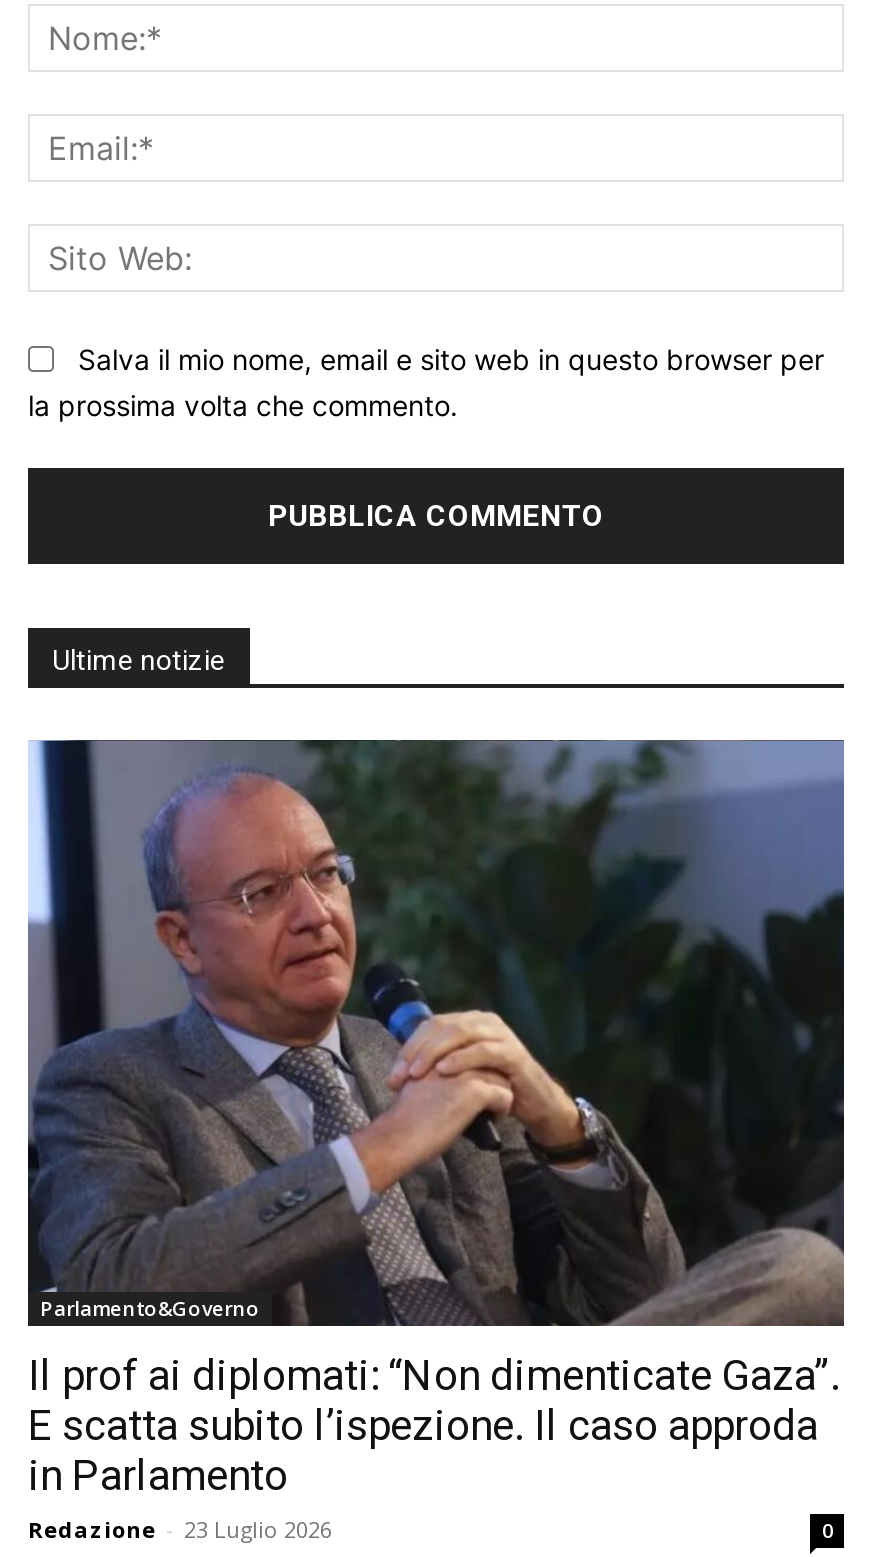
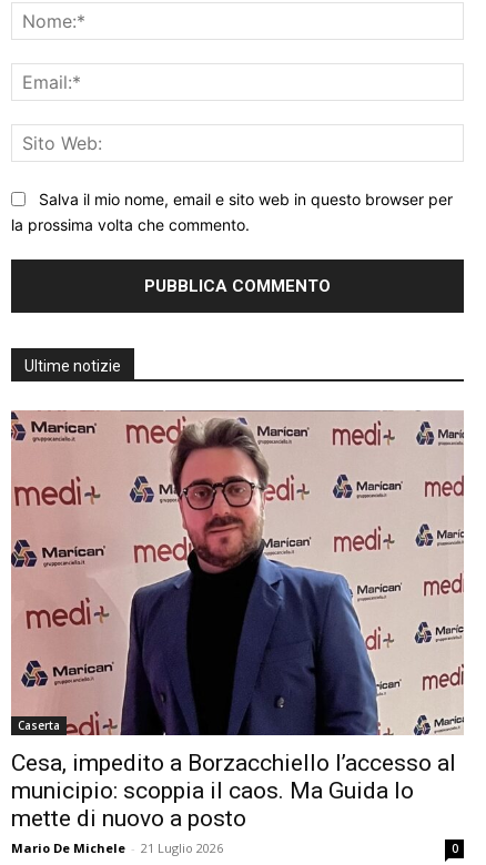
- [image]
- Parlamento&Governo
+ [image]
+ Caserta

- Il prof ai diplomati: “Non dimenticate Gaza”.
- E scatta subito l’ispezione. Il caso approda
- in Parlamento
- Redazione - 23 Luglio 2026
+ Cesa, impedito a Borzacchiello l’accesso al
+ municipio: scoppia il caos. Ma Guida lo
+ mette di nuovo a posto
+ Mario De Michele - 21 Luglio 2026
